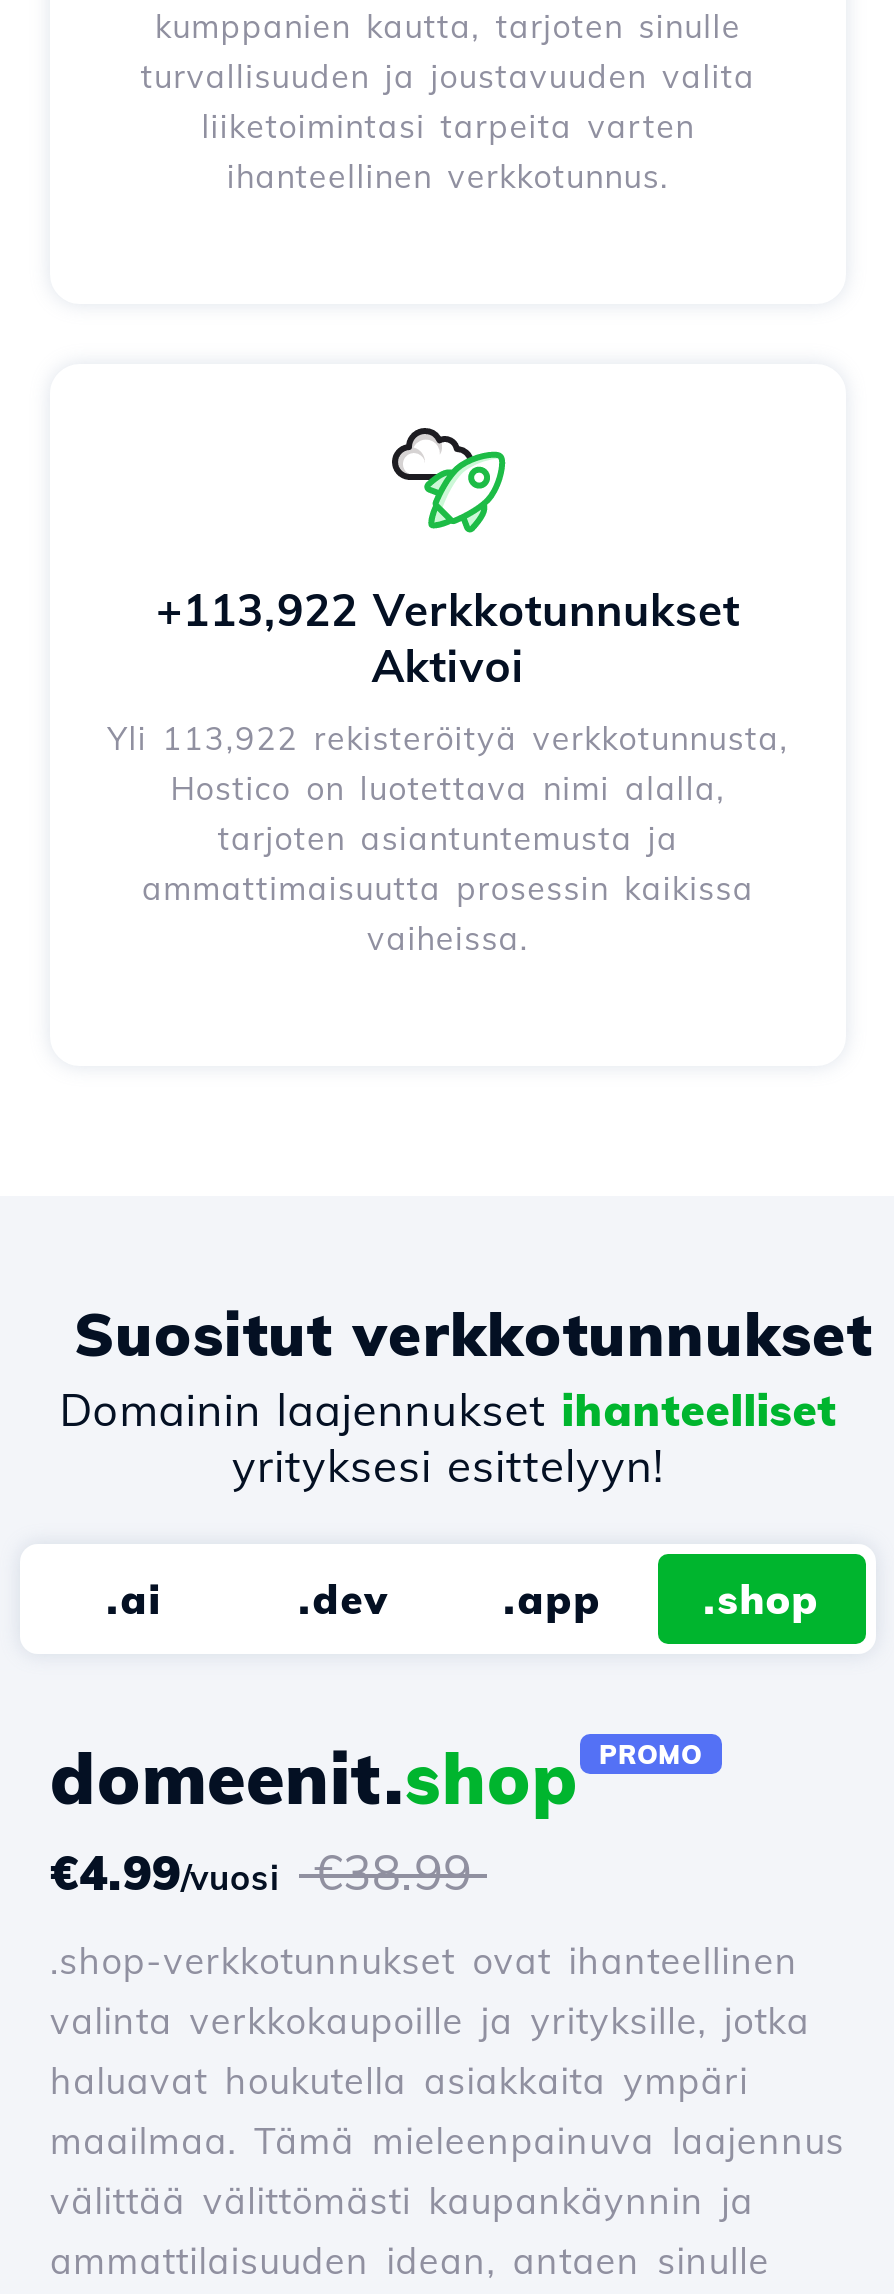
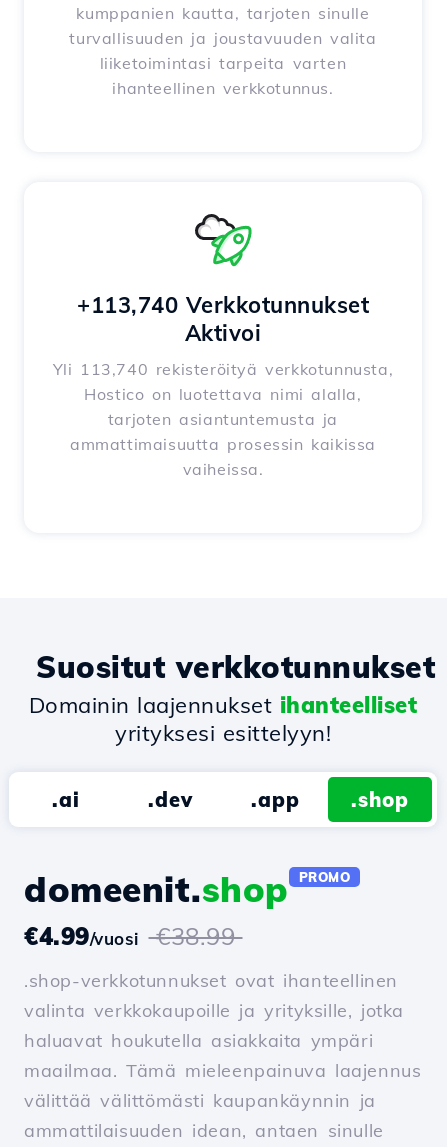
- +113,922 Verkkotunnukset
+ +113,740 Verkkotunnukset

- Yli 113,922 rekisteröityä verkkotunnusta,
+ Yli 113,740 rekisteröityä verkkotunnusta,
